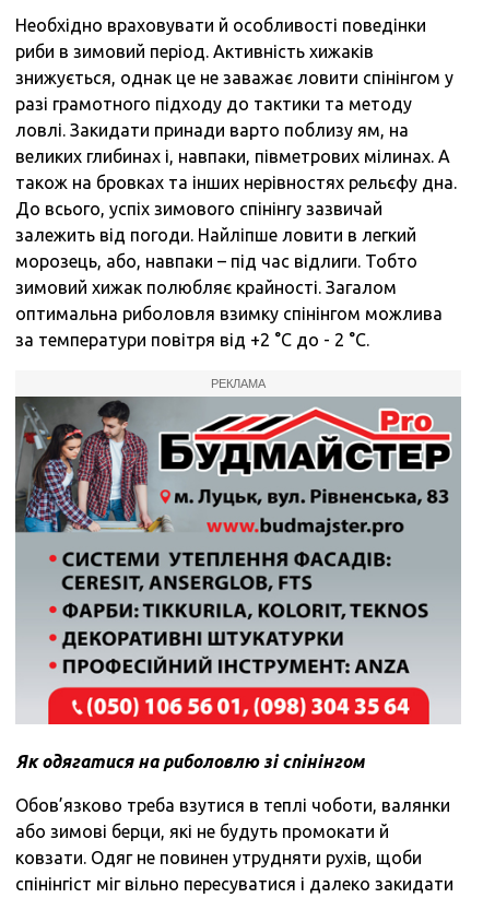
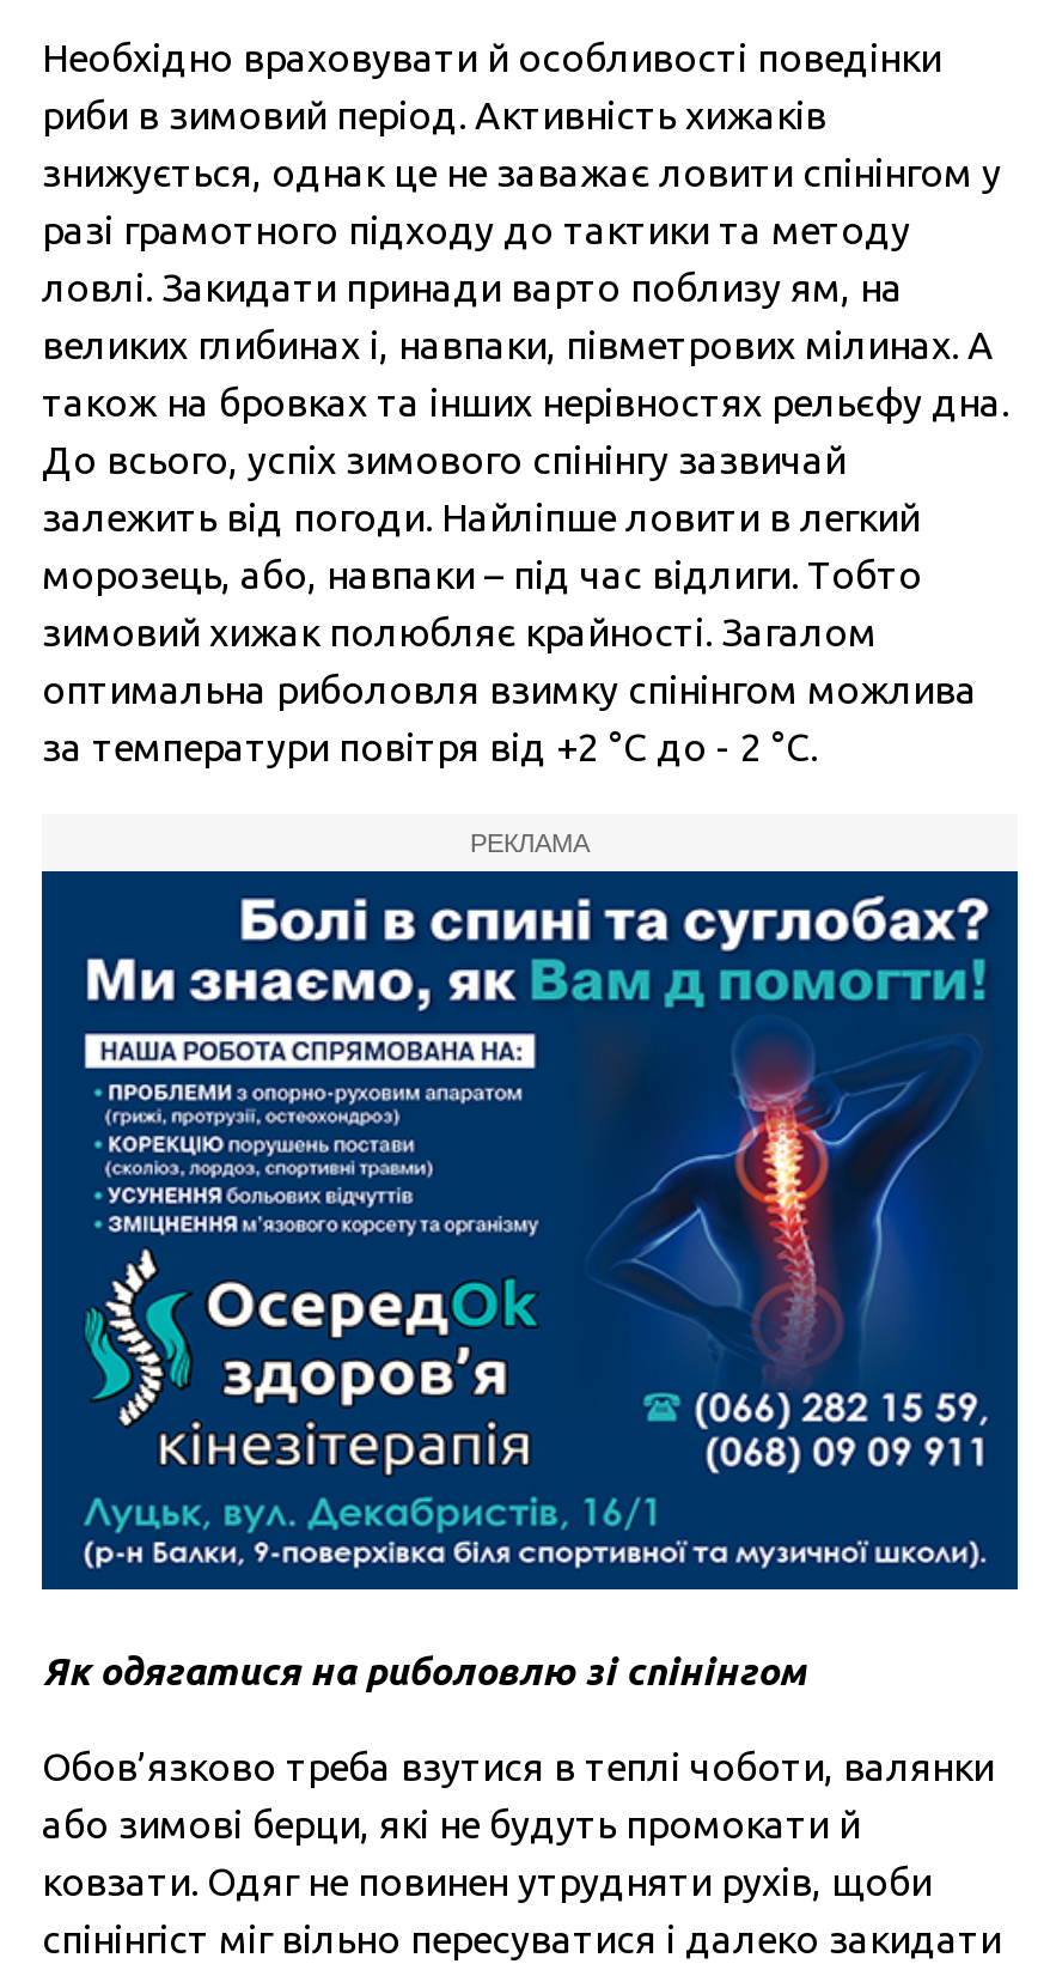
- [image]
+ [image]
